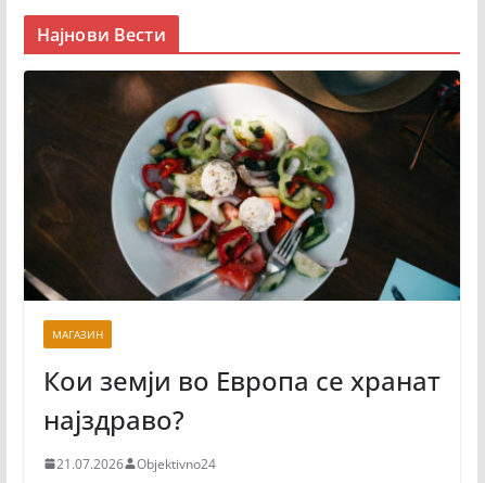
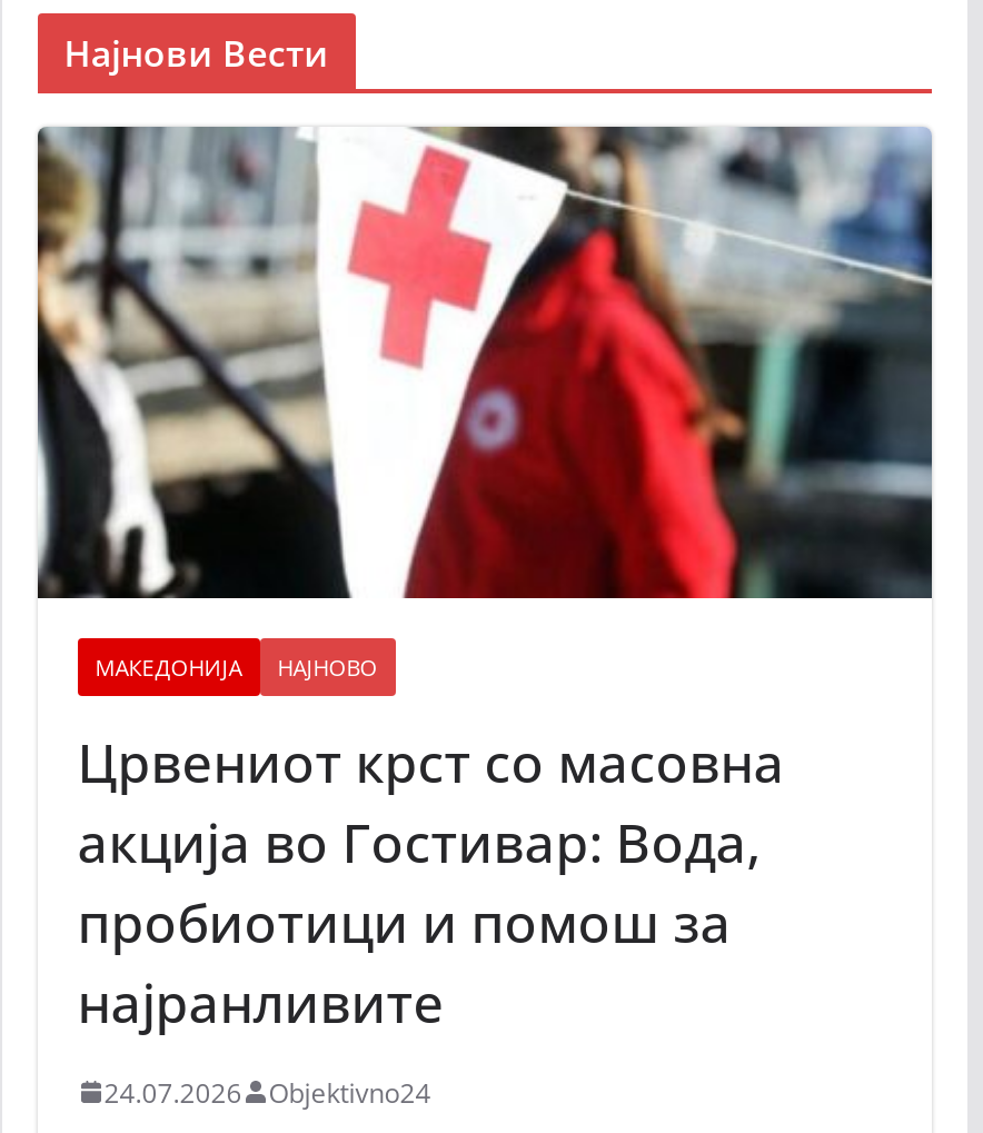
- [image]
- МАГАЗИН
+ [image]
+ МАКЕДОНИЈА
+ НАЈНОВО

- Кои земји во Европа се хранат
- најздраво?
+ Црвениот крст со масовна
+ акција во Гостивар: Вода,
+ пробиотици и помош за
+ најранливите

- 21.07.2026 Objektivno24
+ 24.07.2026 Objektivno24
